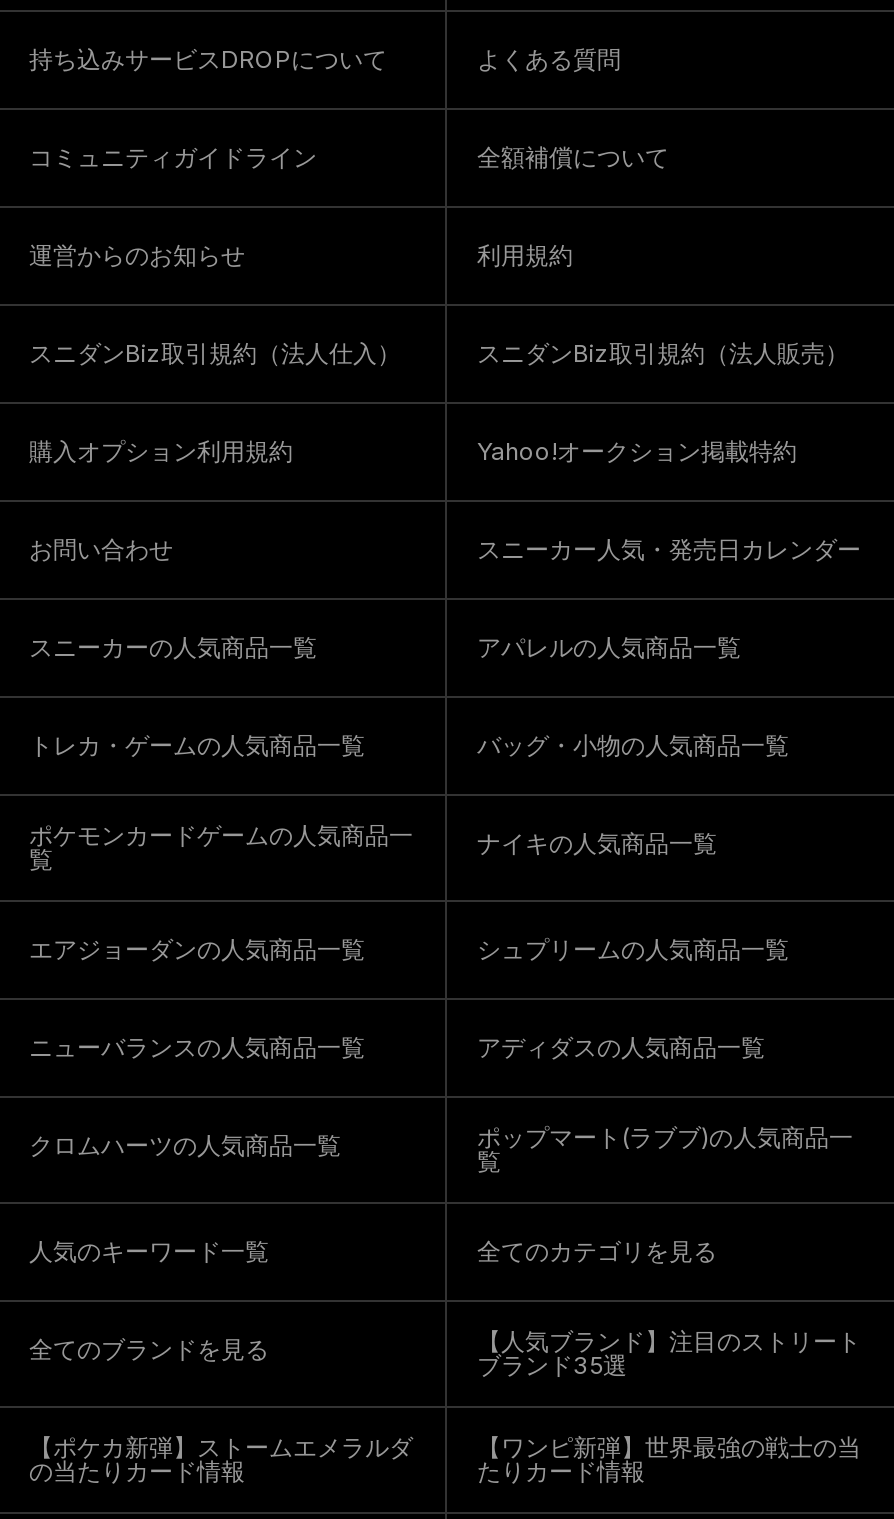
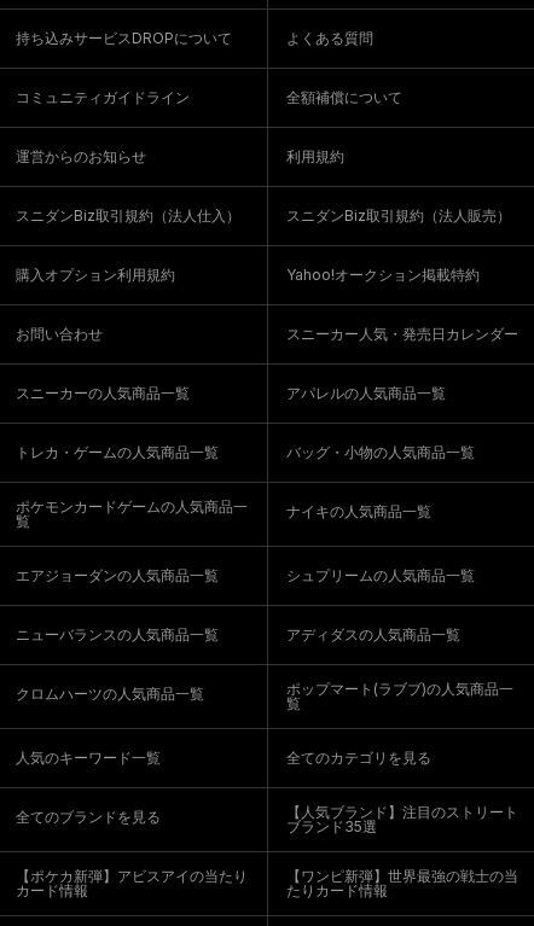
- 【ポケカ新弾】ストームエメラルダ
- の当たりカード情報
+ 【ポケカ新弾】アビスアイの当たり
+ カード情報
